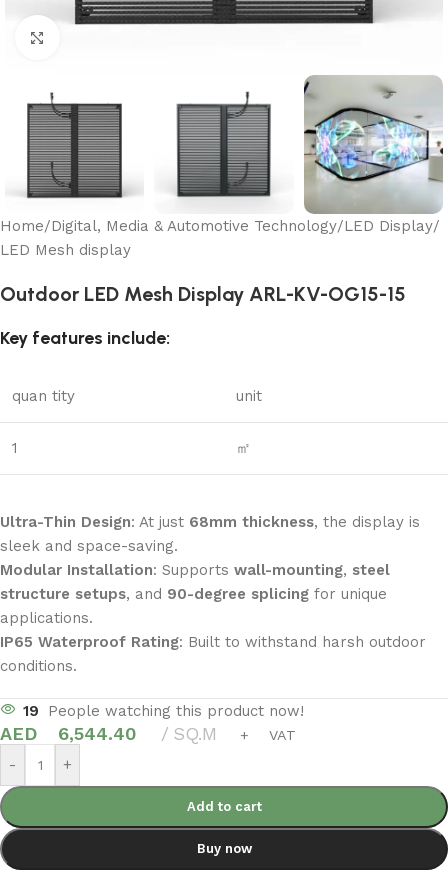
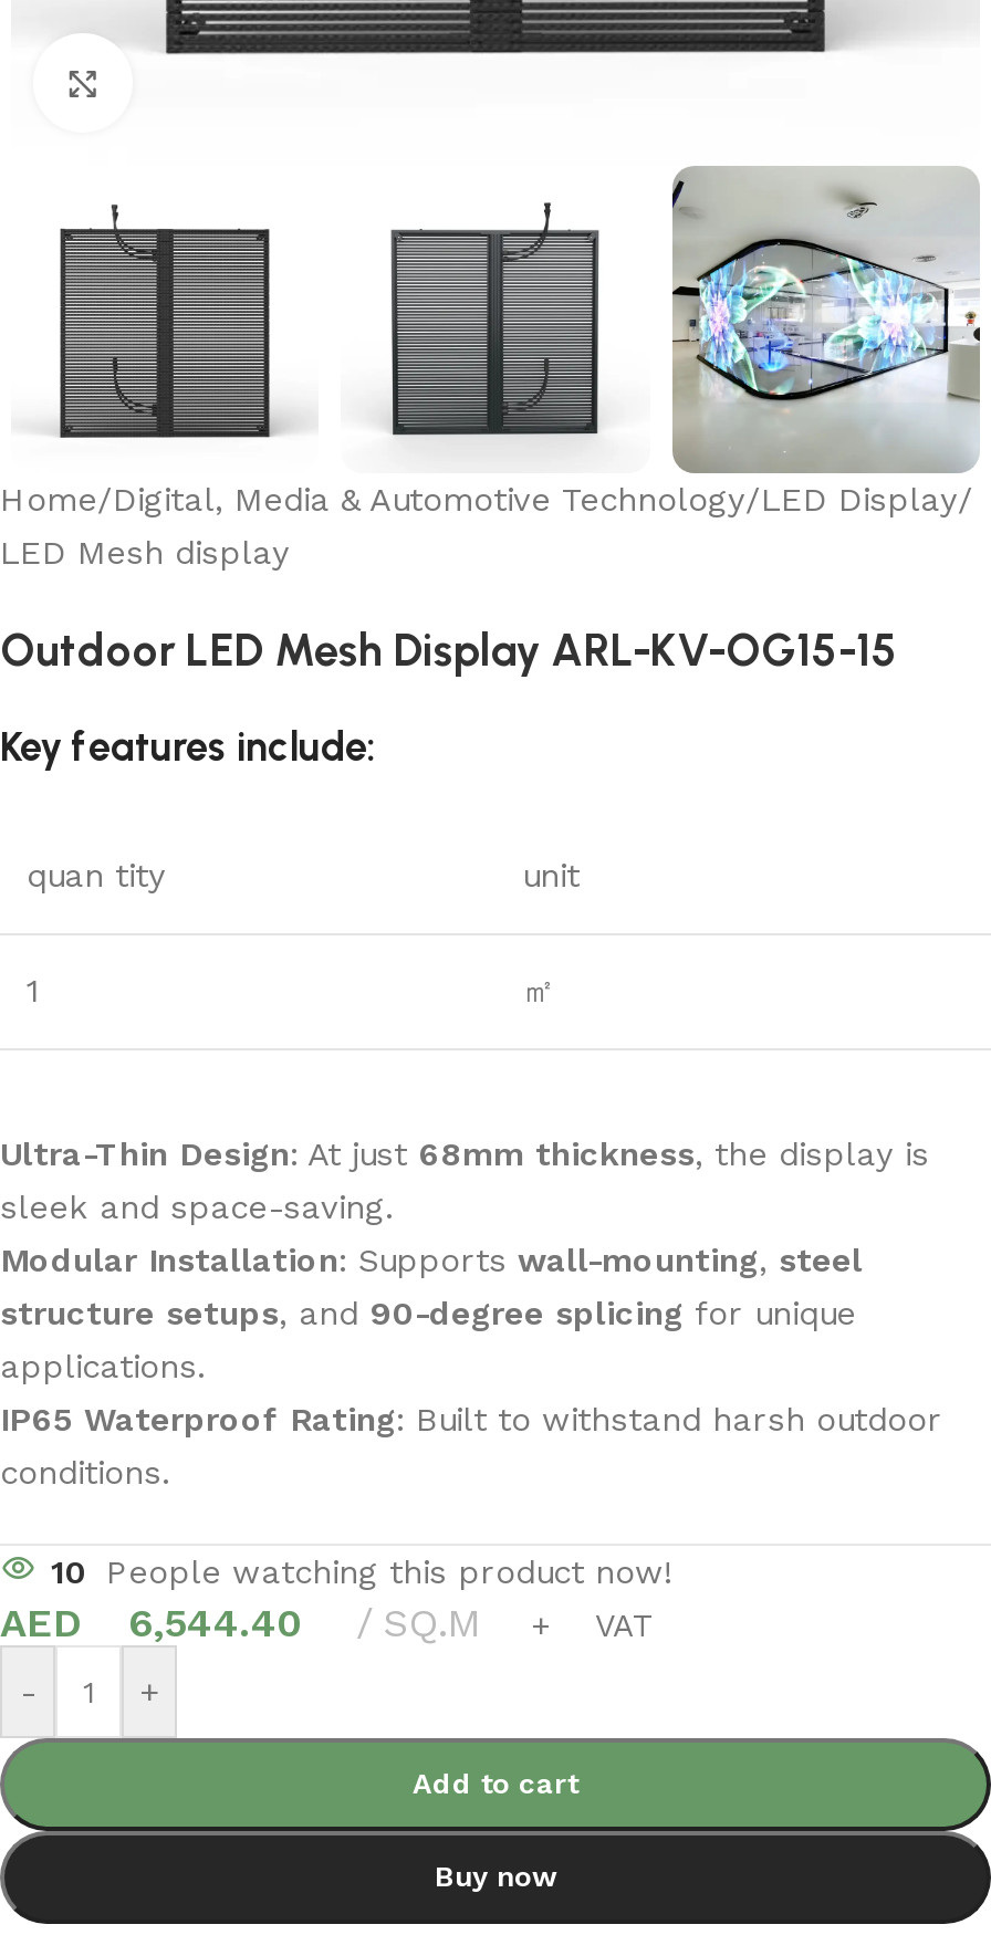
- 19 People watching this product now!
+ 10 People watching this product now!
